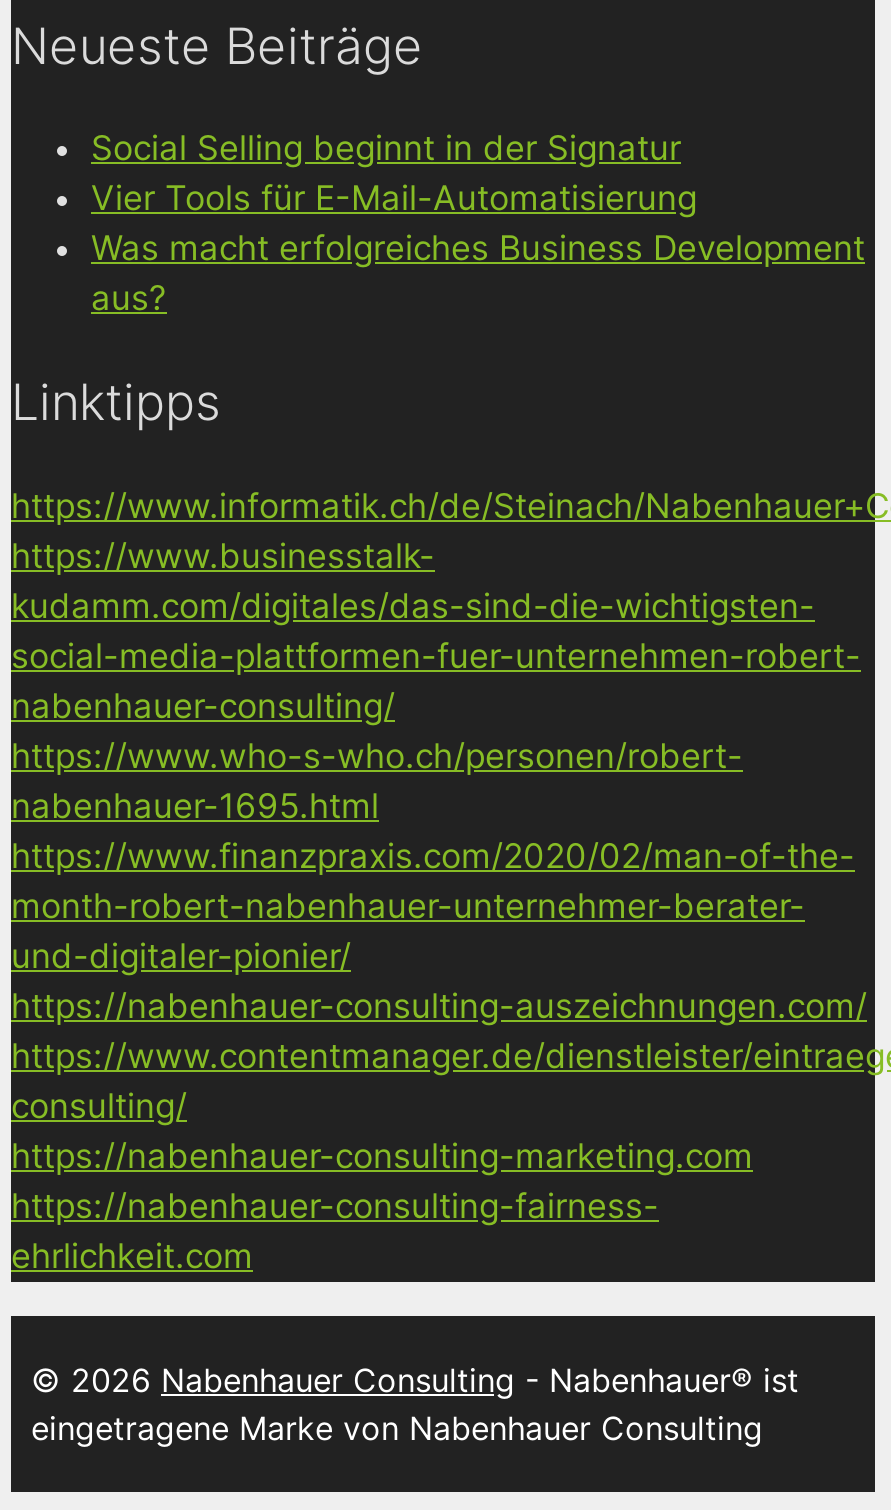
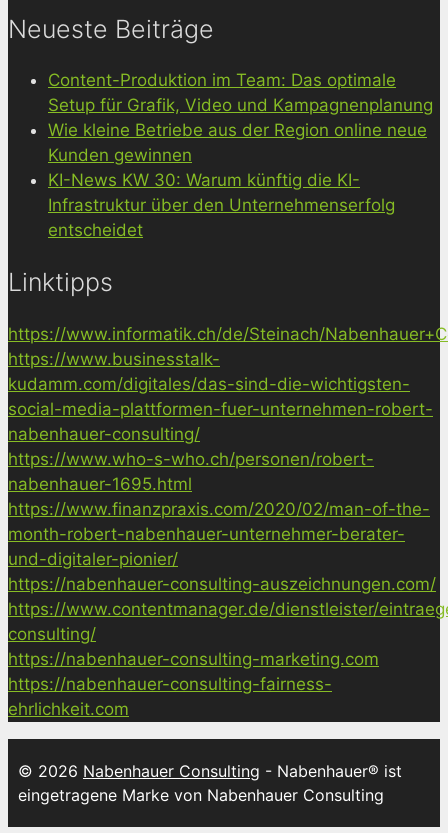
- Social Selling beginnt in der Signatur
- Vier Tools für E-Mail-Automatisierung
- Was macht erfolgreiches Business Development
- aus?
+ Content-Produktion im Team: Das optimale
+ Setup für Grafik, Video und Kampagnenplanung
+ Wie kleine Betriebe aus der Region online neue
+ Kunden gewinnen
+ KI-News KW 30: Warum künftig die KI-
+ Infrastruktur über den Unternehmenserfolg
+ entscheidet
